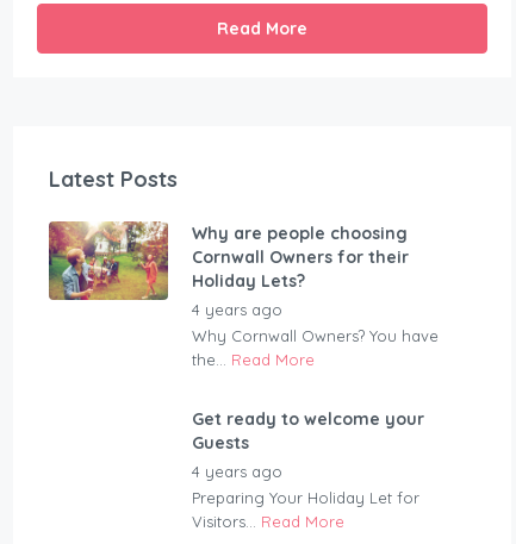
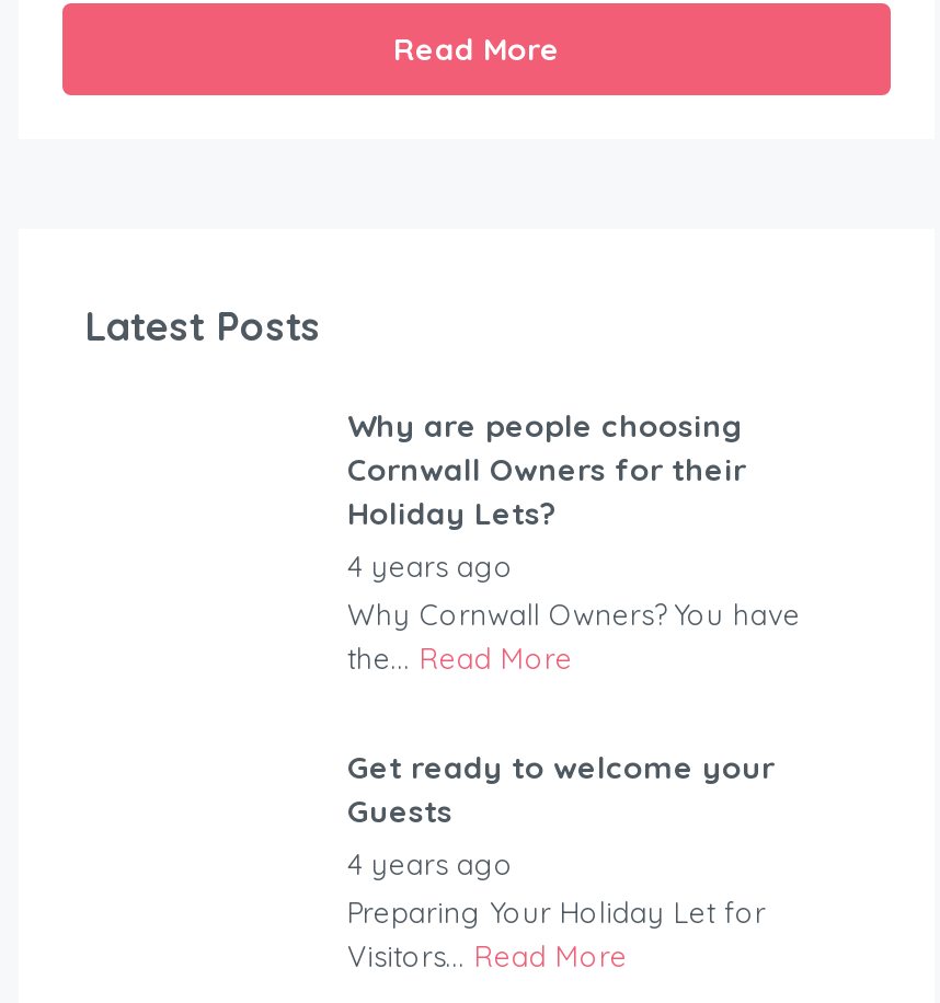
- [image]
